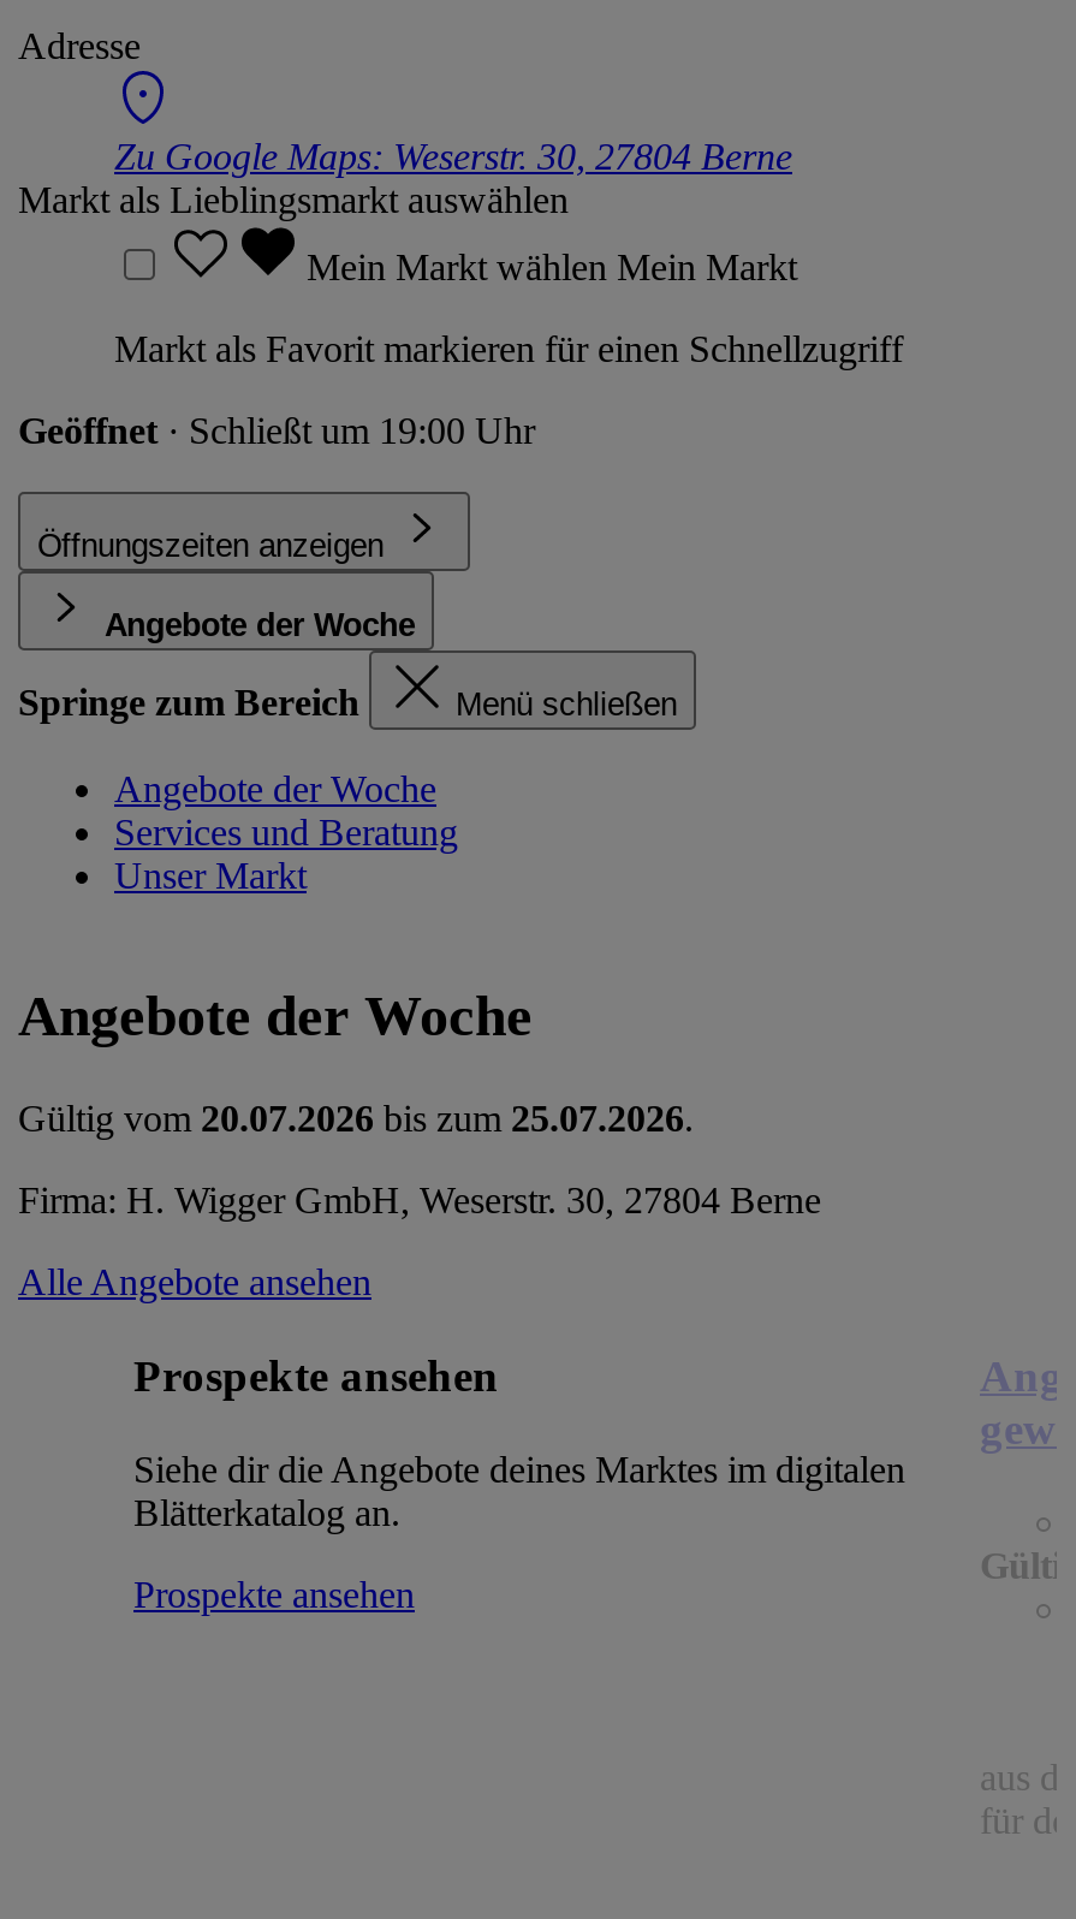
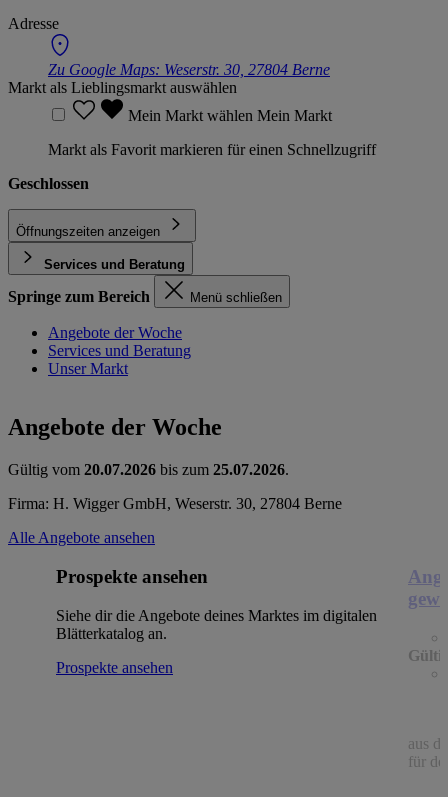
- Geöffnet · Schließt um 19:00 Uhr
+ Geschlossen

- Angebote der Woche
+ Services und Beratung
